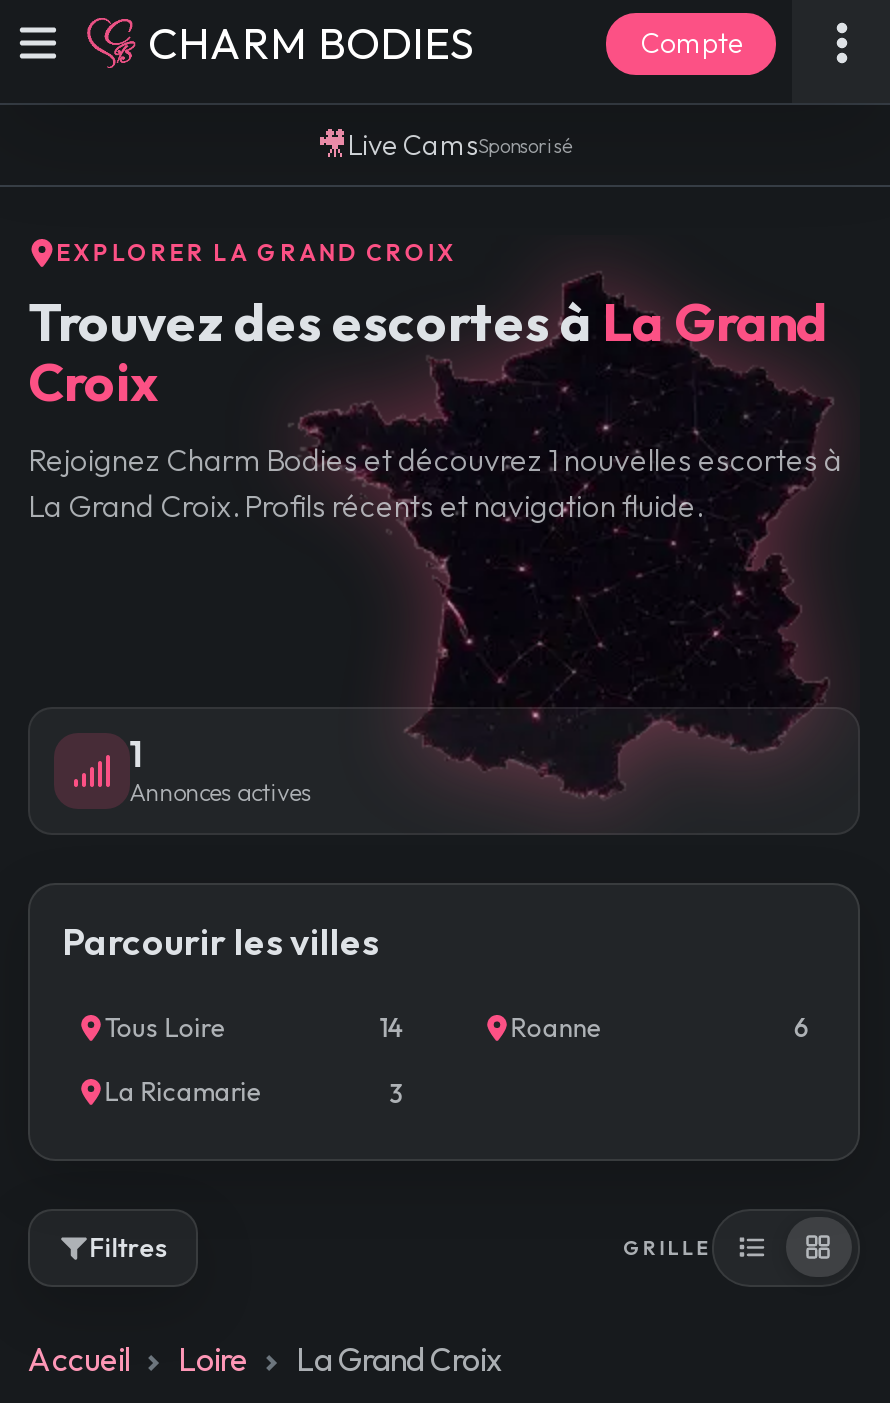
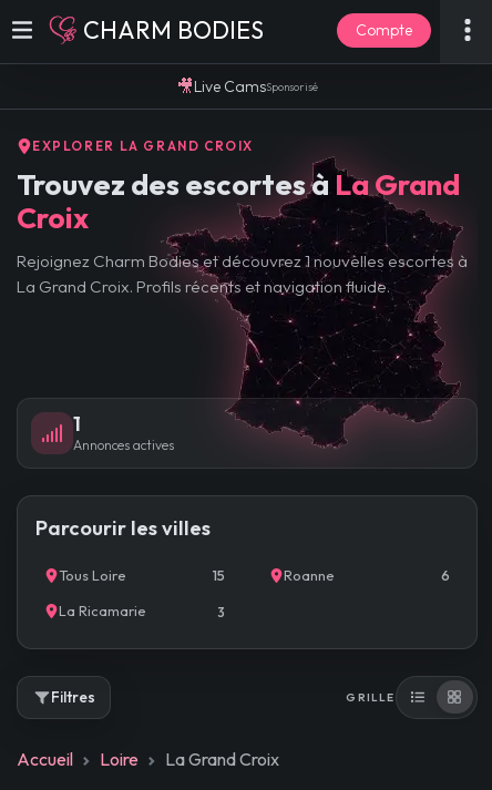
- 14
+ 15
